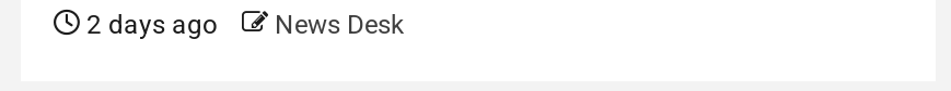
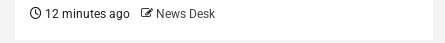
- 2 days ago News Desk
+ 12 minutes ago News Desk
